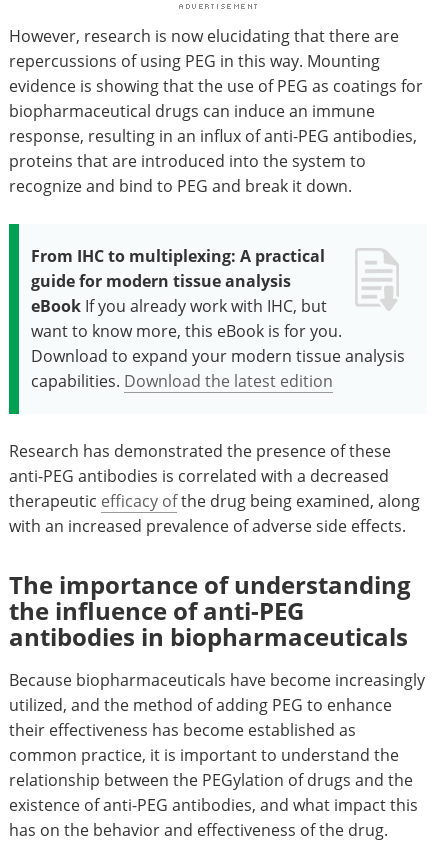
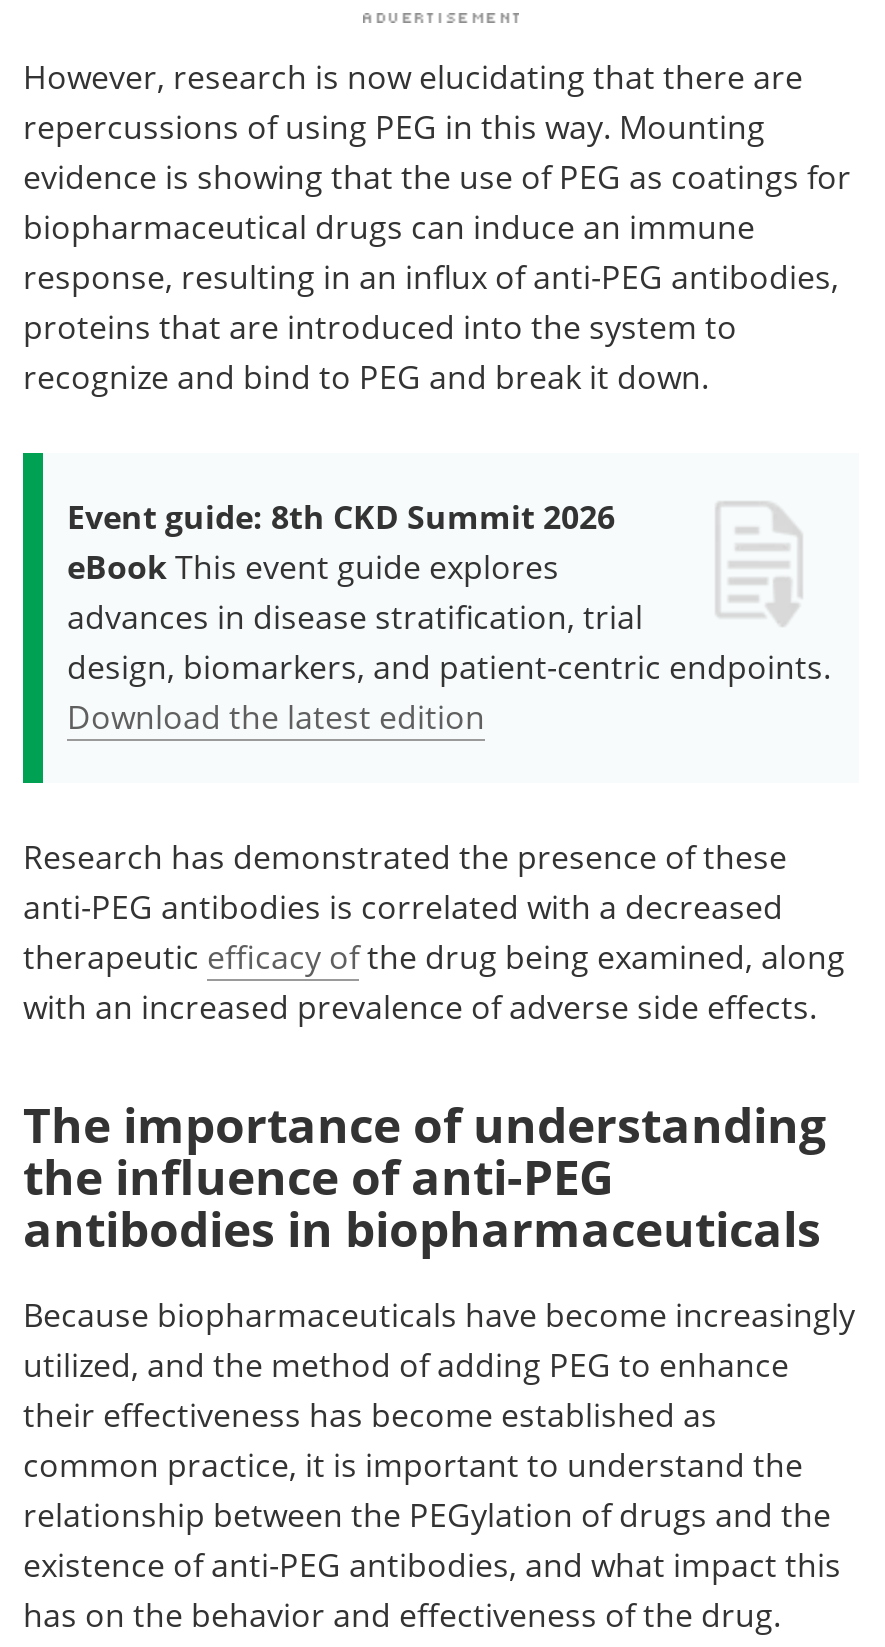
- From IHC to multiplexing: A practical
- guide for modern tissue analysis
- eBook If you already work with IHC, but
- want to know more, this eBook is for you.
- Download to expand your modern tissue analysis
- capabilities. Download the latest edition
+ Event guide: 8th CKD Summit 2026
+ eBook This event guide explores
+ advances in disease stratification, trial
+ design, biomarkers, and patient-centric endpoints.
+ Download the latest edition
